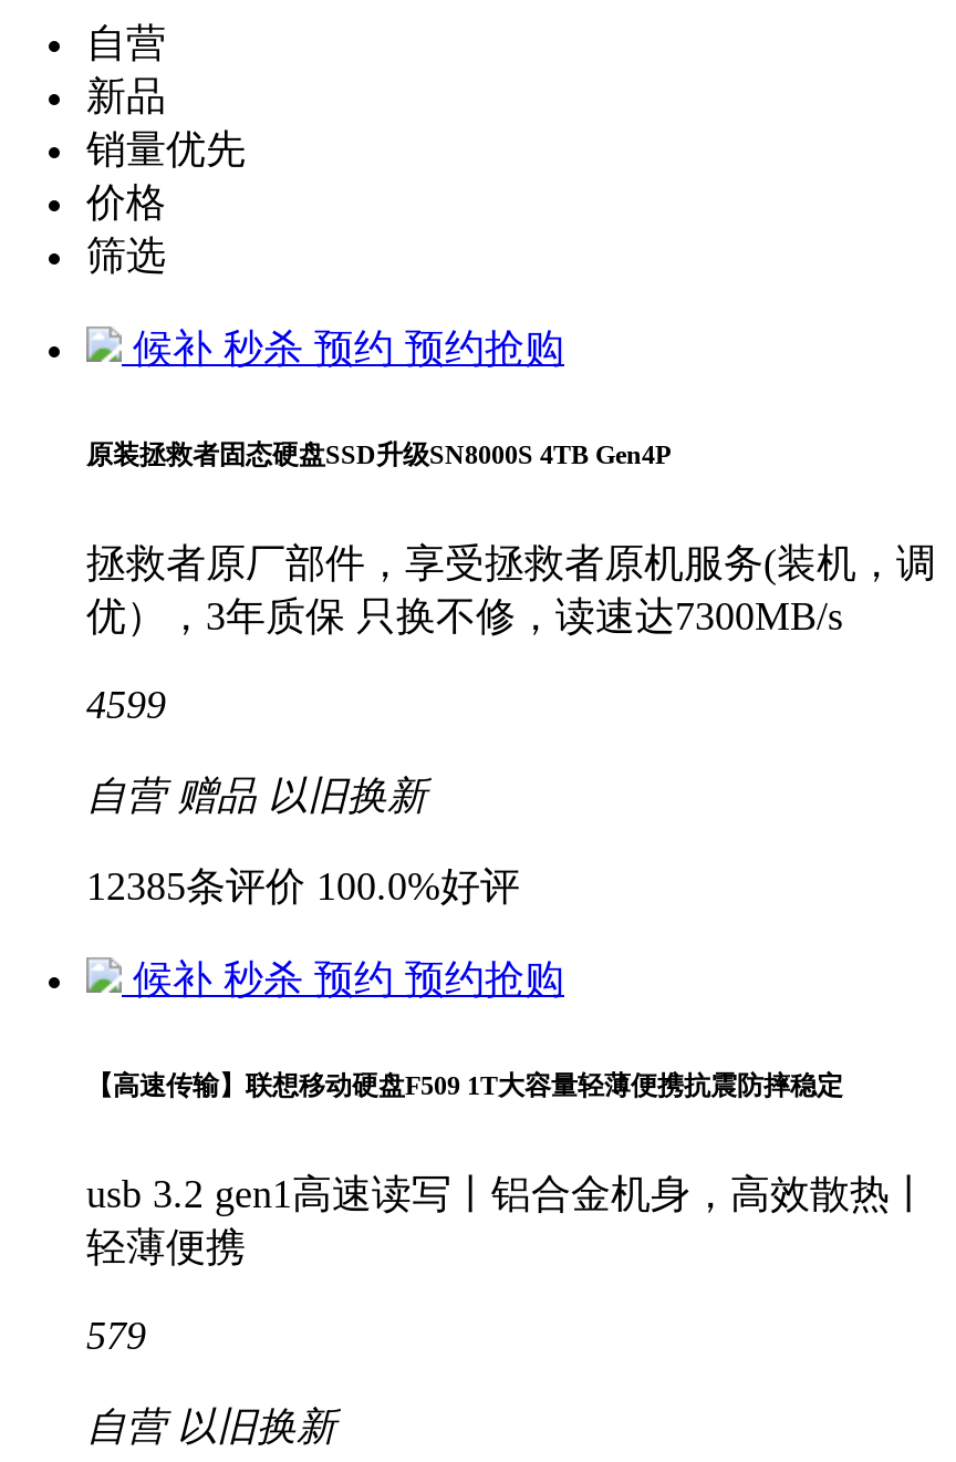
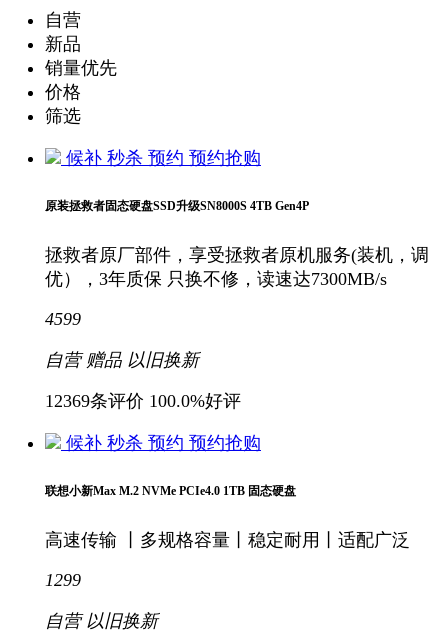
- 12385条评价 100.0%好评
+ 12369条评价 100.0%好评

- 【高速传输】联想移动硬盘F509 1T大容量轻薄便携抗震防摔稳定
+ 联想小新Max M.2 NVMe PCIe4.0 1TB 固态硬盘

- usb 3.2 gen1高速读写丨铝合金机身，高效散热丨
- 轻薄便携
+ 高速传输 丨多规格容量丨稳定耐用丨适配广泛

- 579
+ 1299
